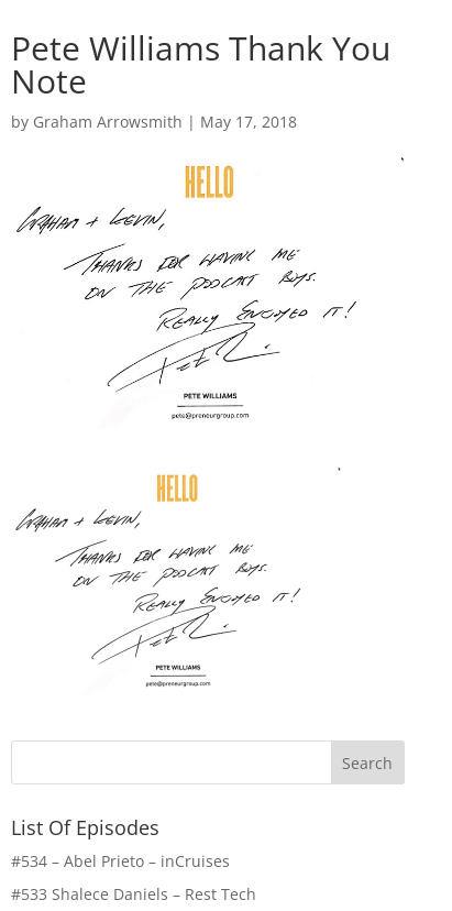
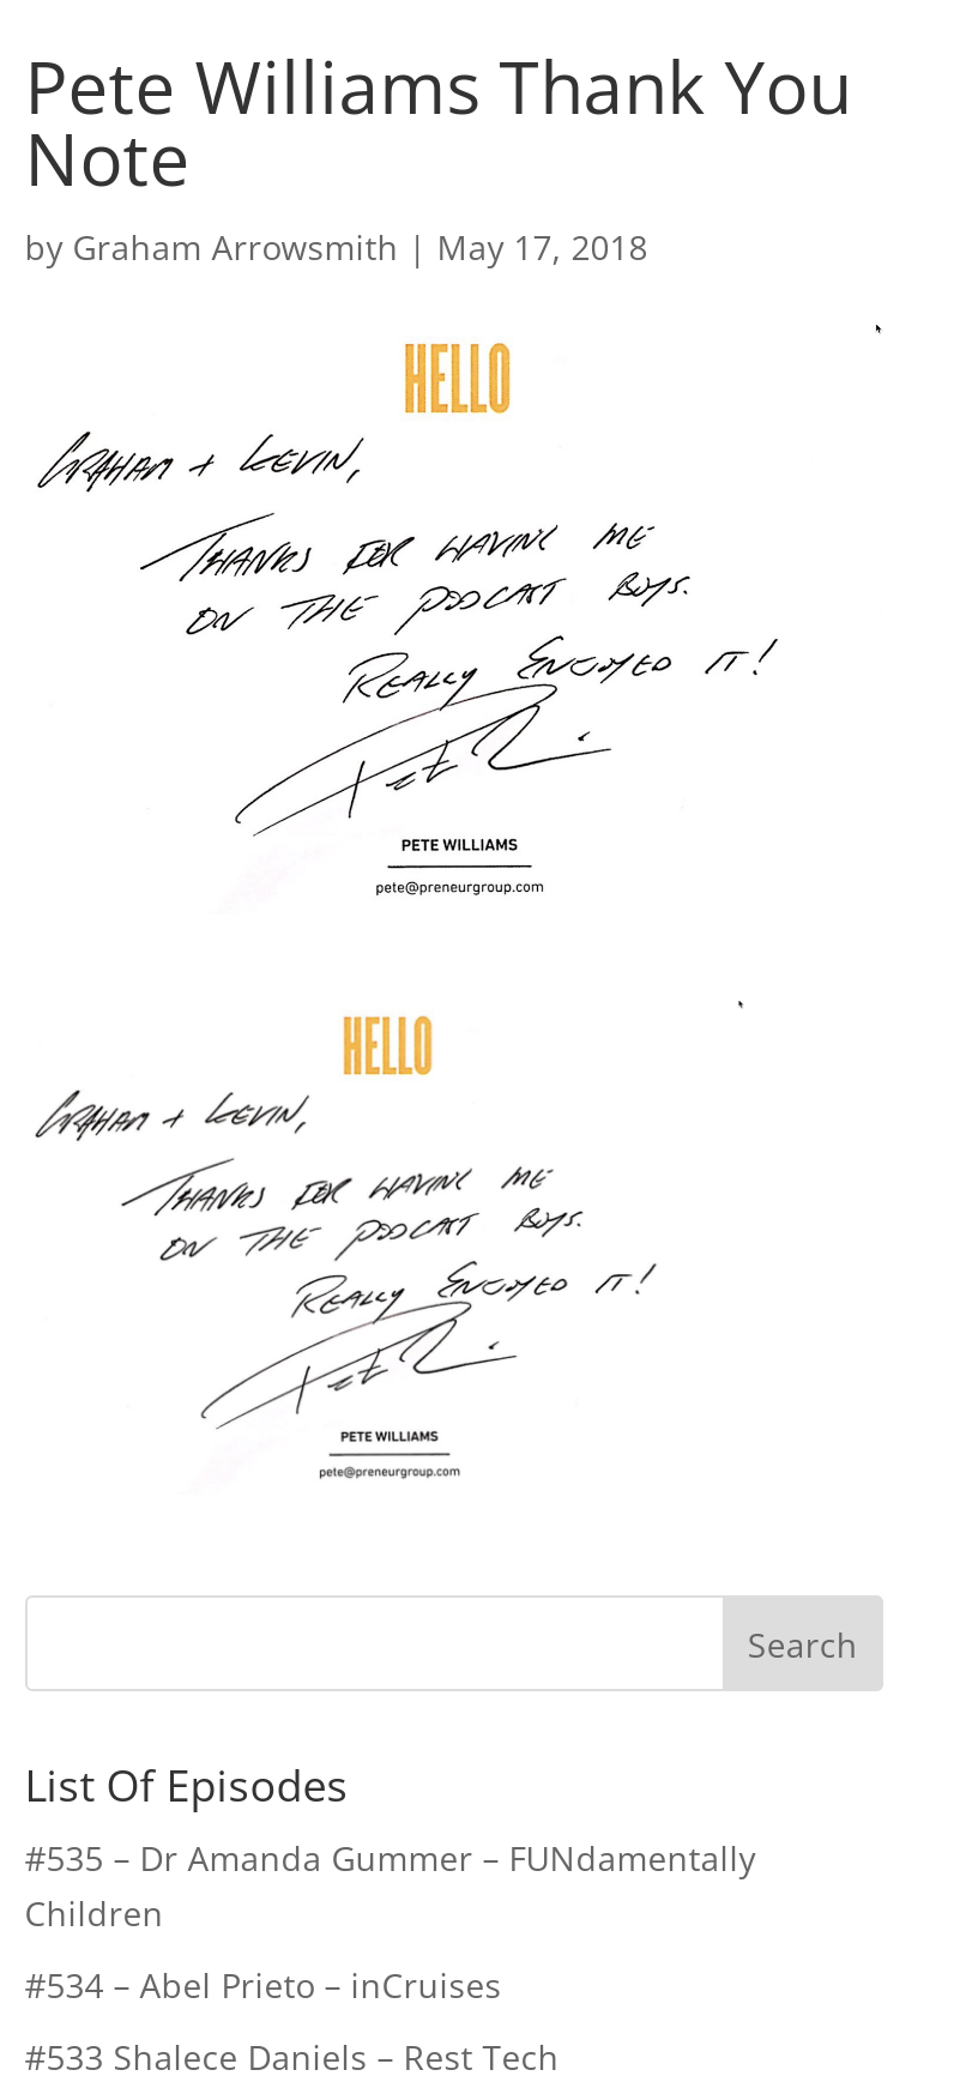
+ #535 – Dr Amanda Gummer – FUNdamentally
+ Children
